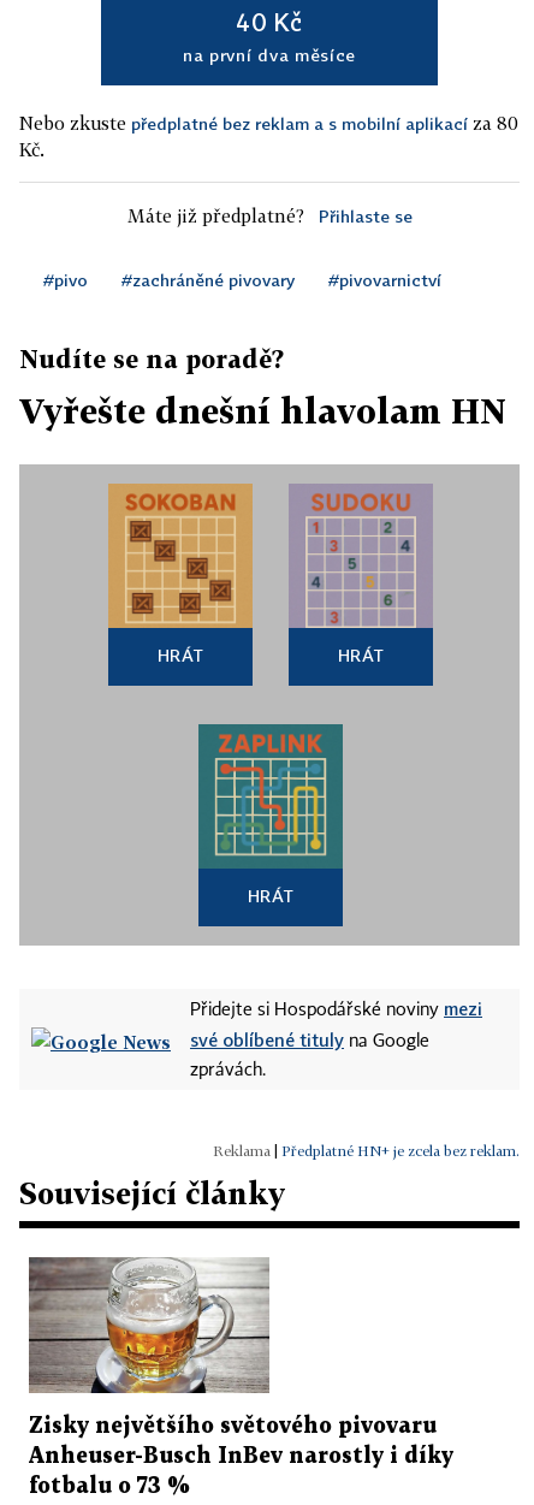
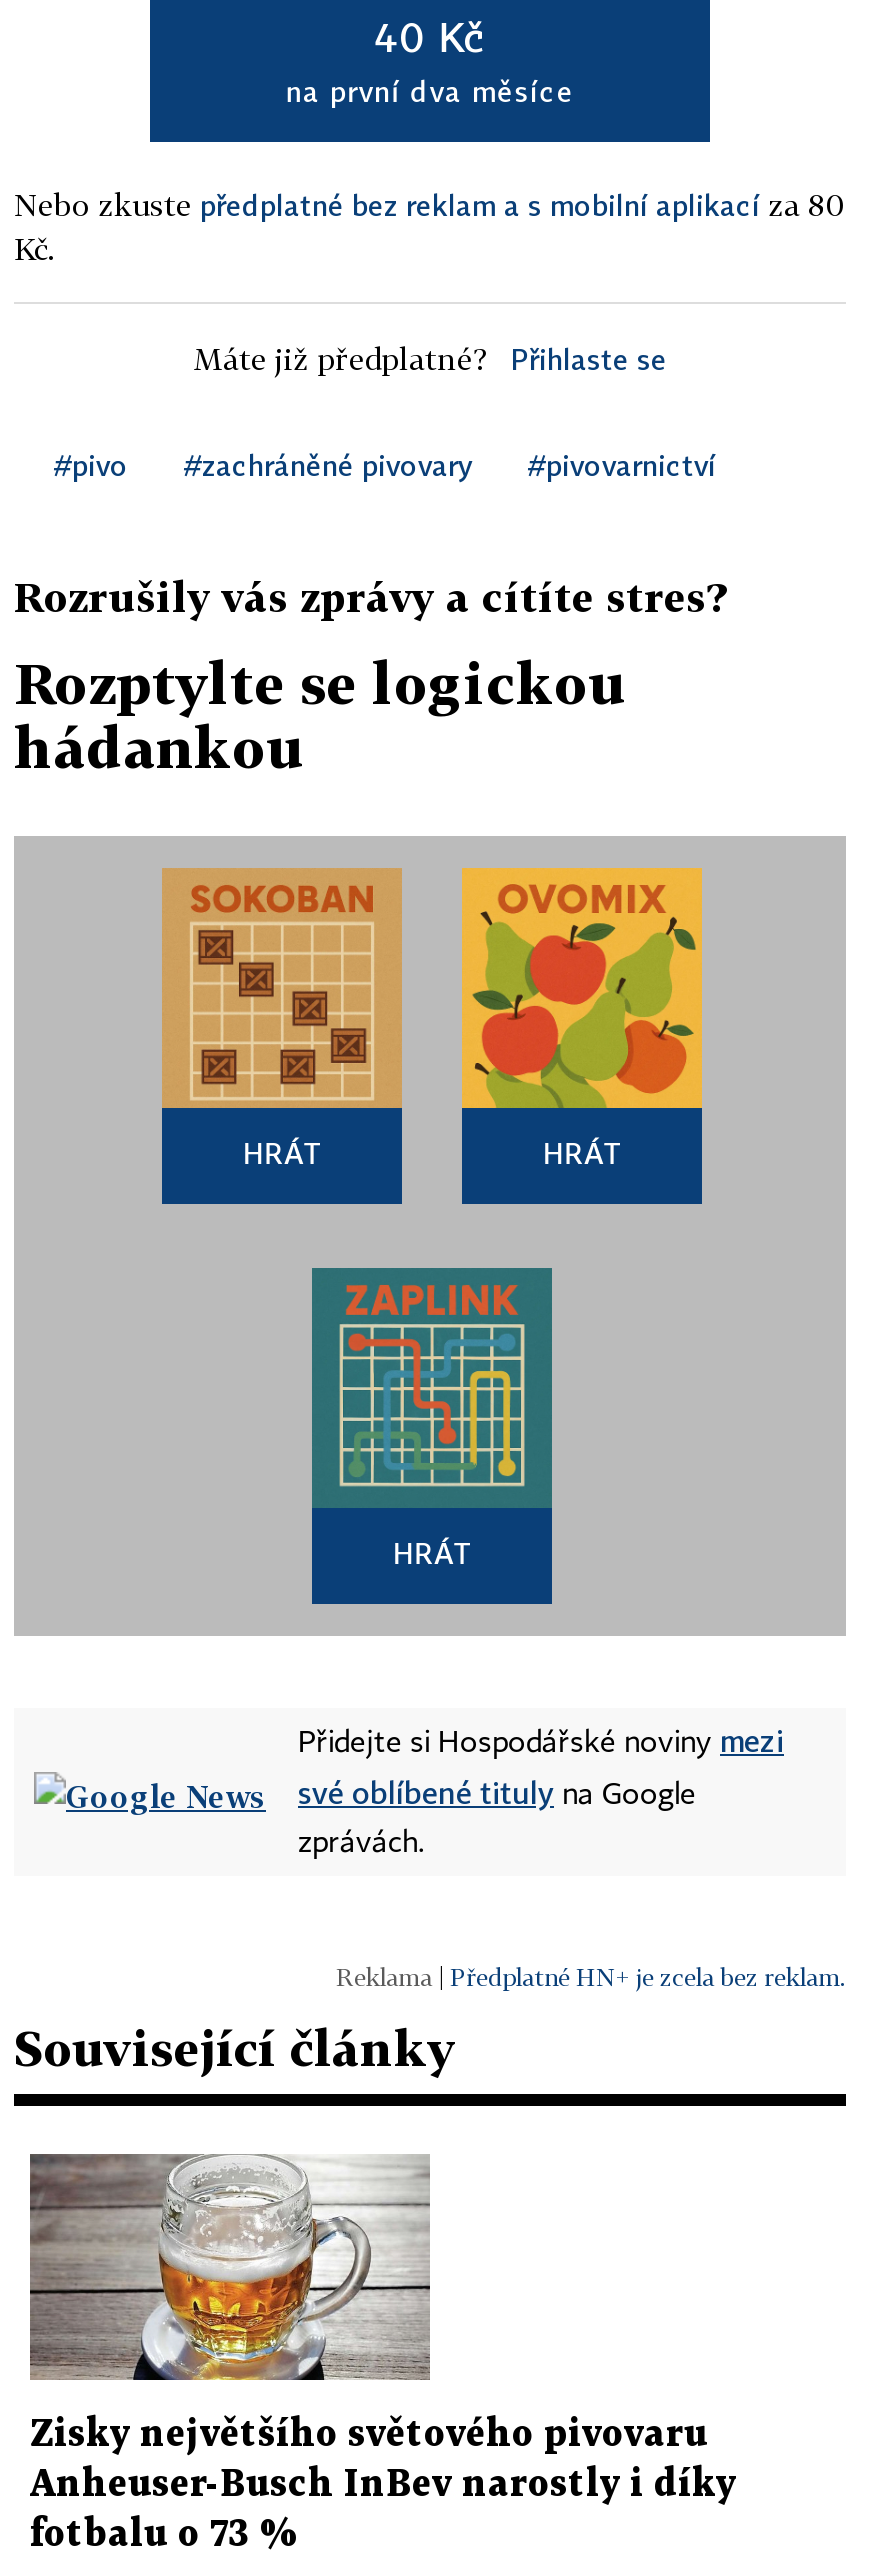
- Nudíte se na poradě?
+ Rozrušily vás zprávy a cítíte stres?

- Vyřešte dnešní hlavolam HN
+ Rozptylte se logickou
+ hádankou

- [image]
+ [image]
